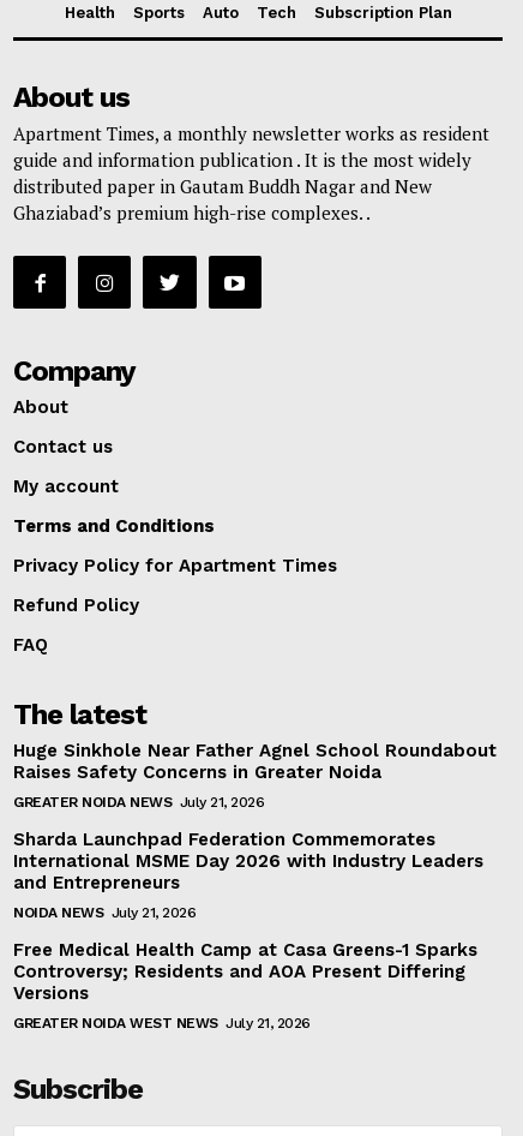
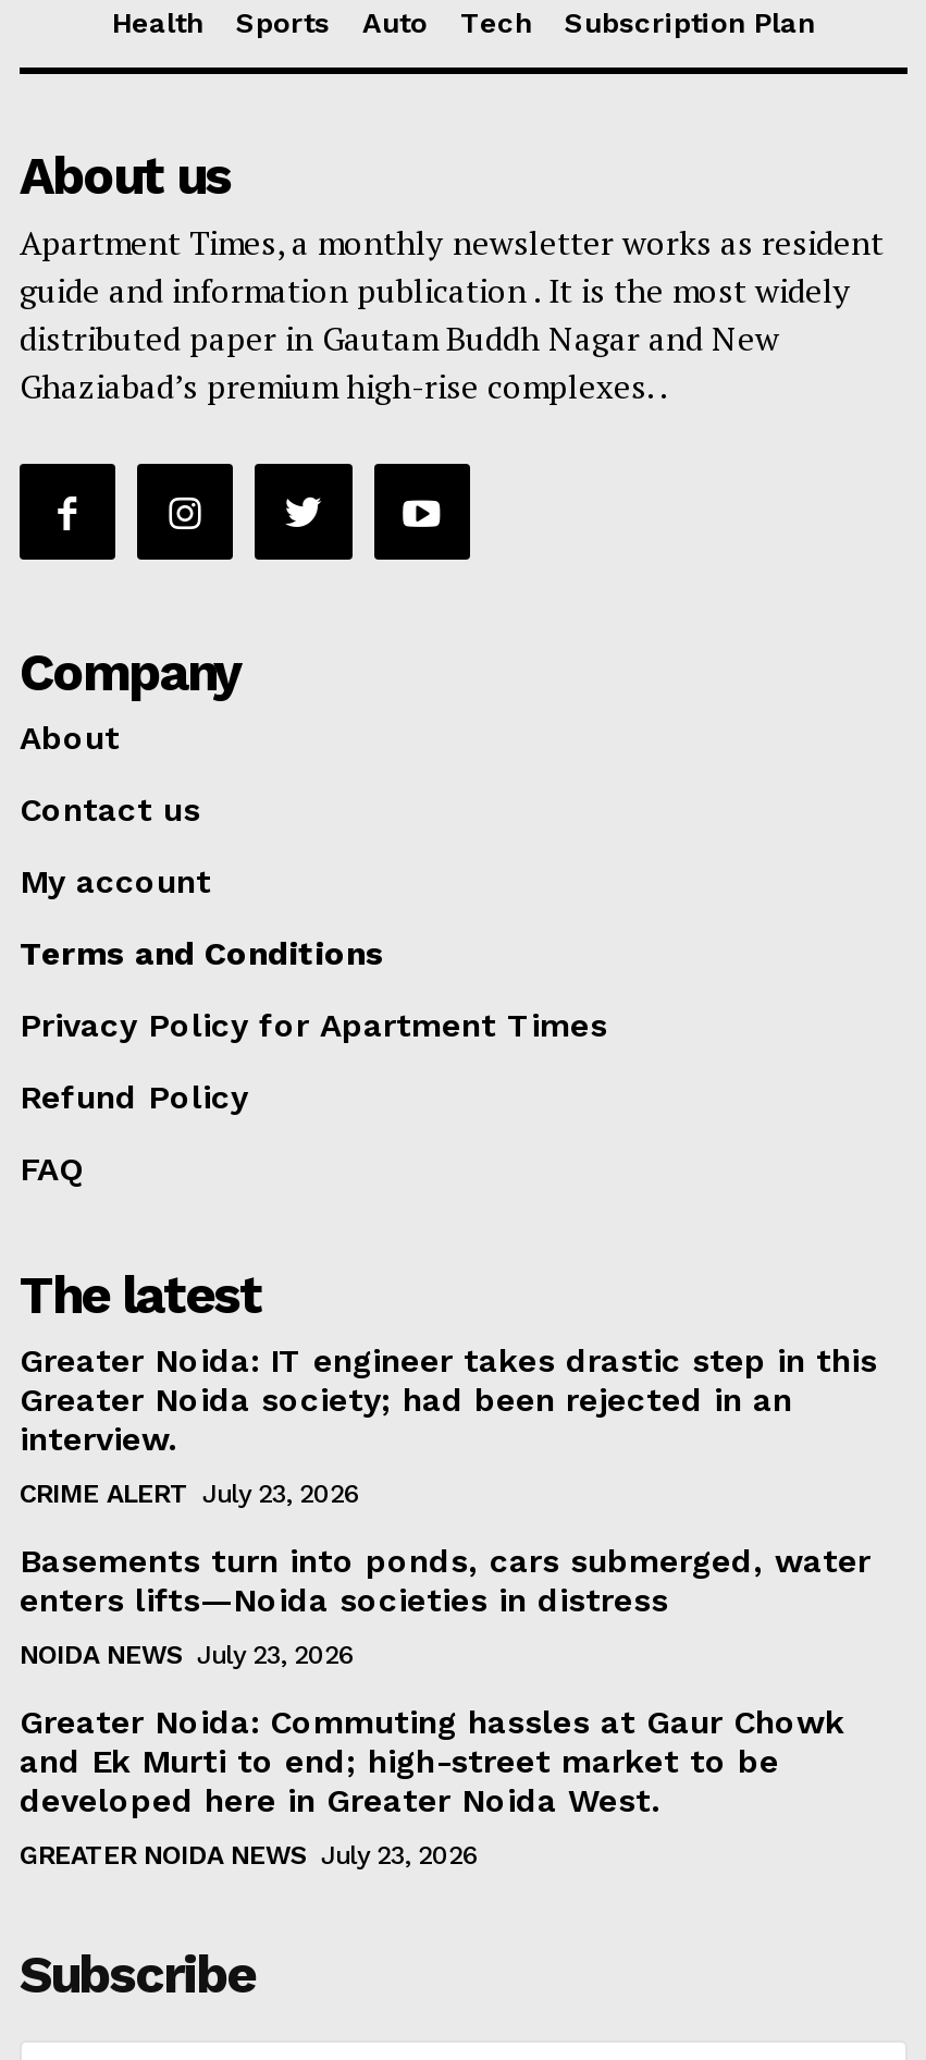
- Huge Sinkhole Near Father Agnel School Roundabout
- Raises Safety Concerns in Greater Noida
+ Greater Noida: IT engineer takes drastic step in this
+ Greater Noida society; had been rejected in an
+ interview.

- GREATER NOIDA NEWS July 21, 2026
+ CRIME ALERT July 23, 2026

- Sharda Launchpad Federation Commemorates
- International MSME Day 2026 with Industry Leaders
- and Entrepreneurs
+ Basements turn into ponds, cars submerged, water
+ enters lifts—Noida societies in distress

- NOIDA NEWS July 21, 2026
+ NOIDA NEWS July 23, 2026

- Free Medical Health Camp at Casa Greens-1 Sparks
- Controversy; Residents and AOA Present Differing
- Versions
+ Greater Noida: Commuting hassles at Gaur Chowk
+ and Ek Murti to end; high-street market to be
+ developed here in Greater Noida West.

- GREATER NOIDA WEST NEWS July 21, 2026
+ GREATER NOIDA NEWS July 23, 2026
